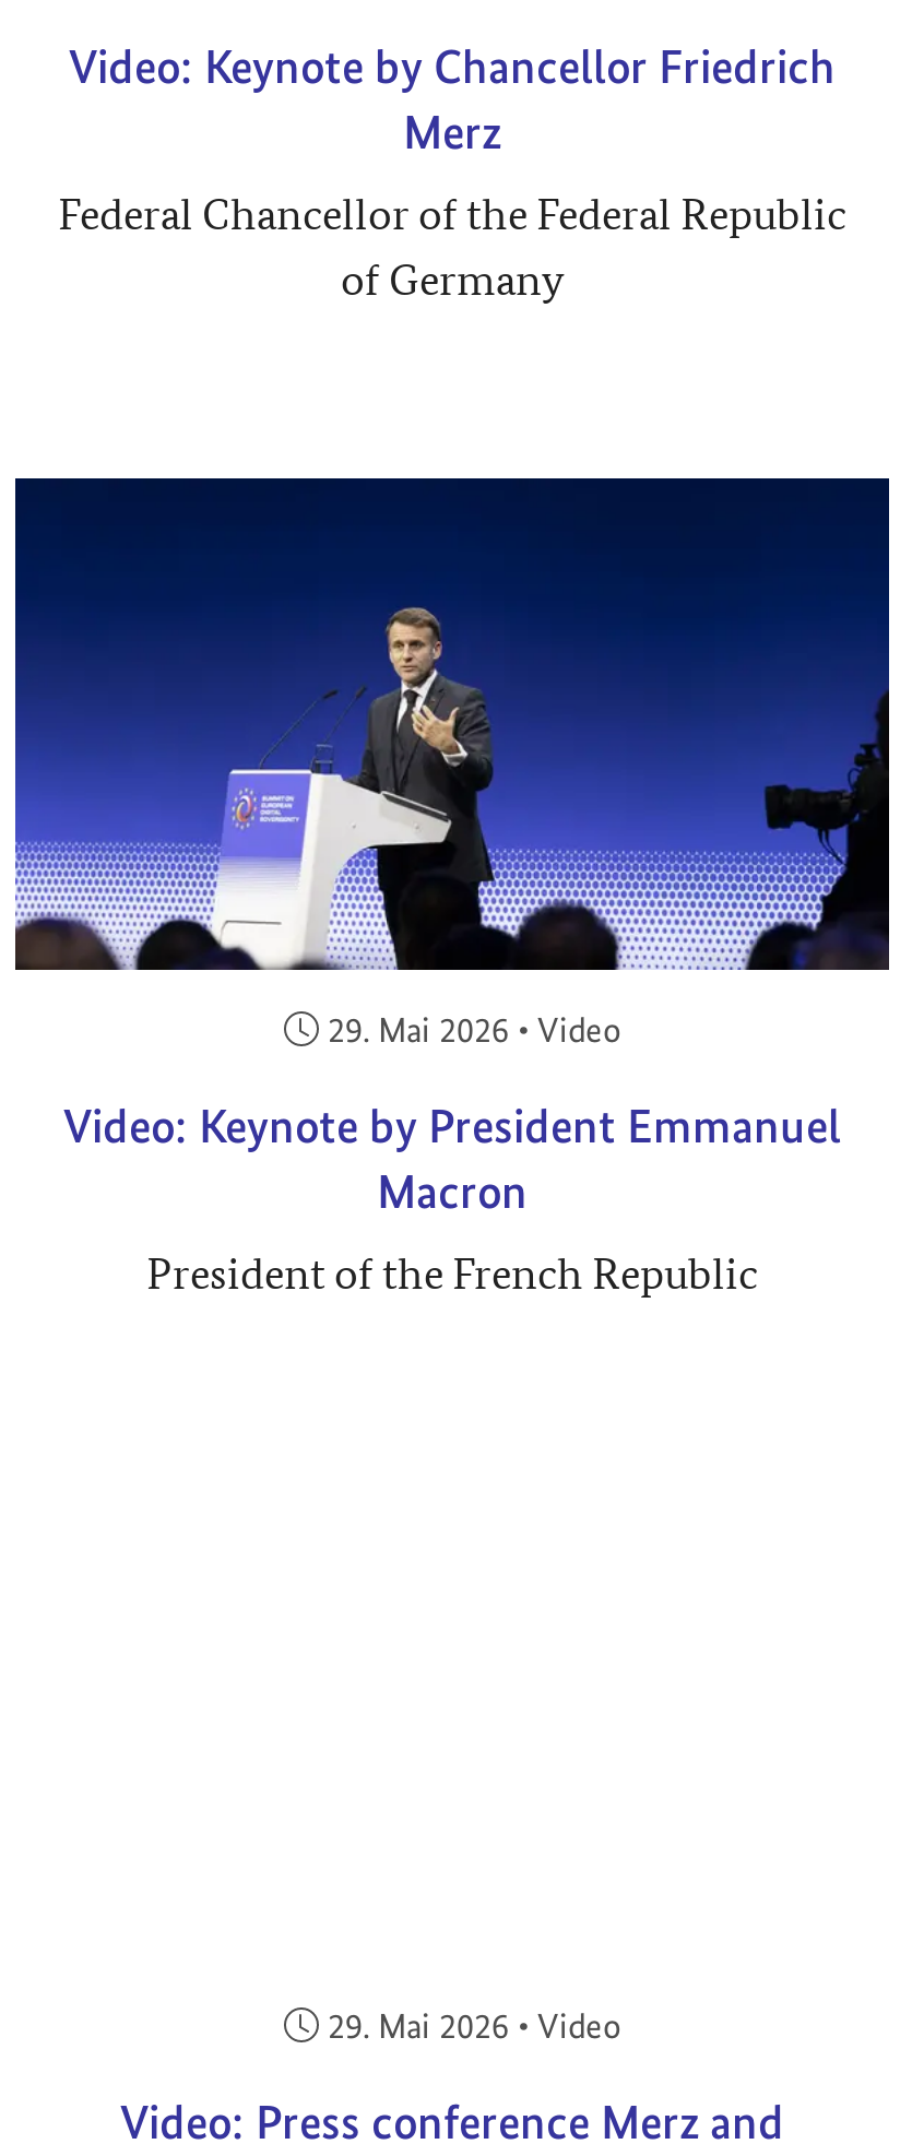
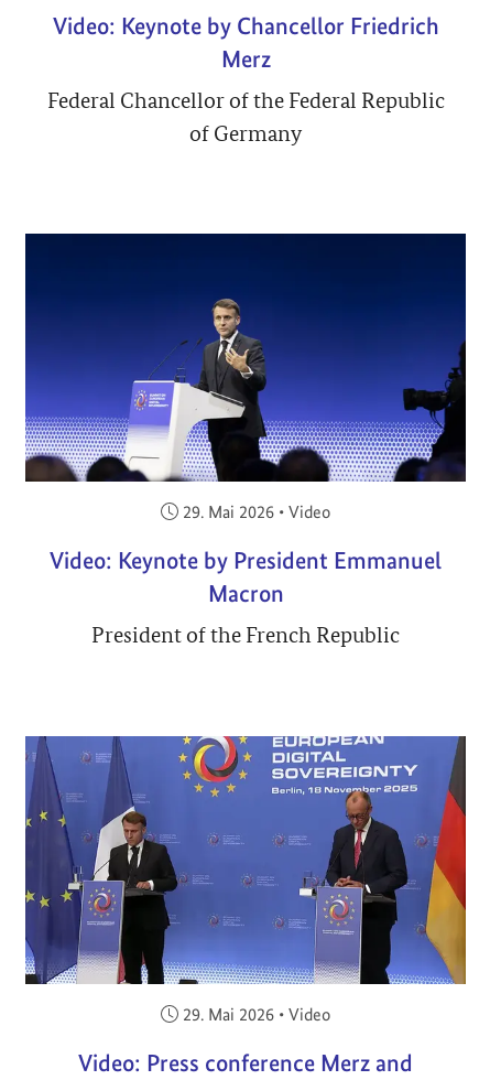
+ [image]
